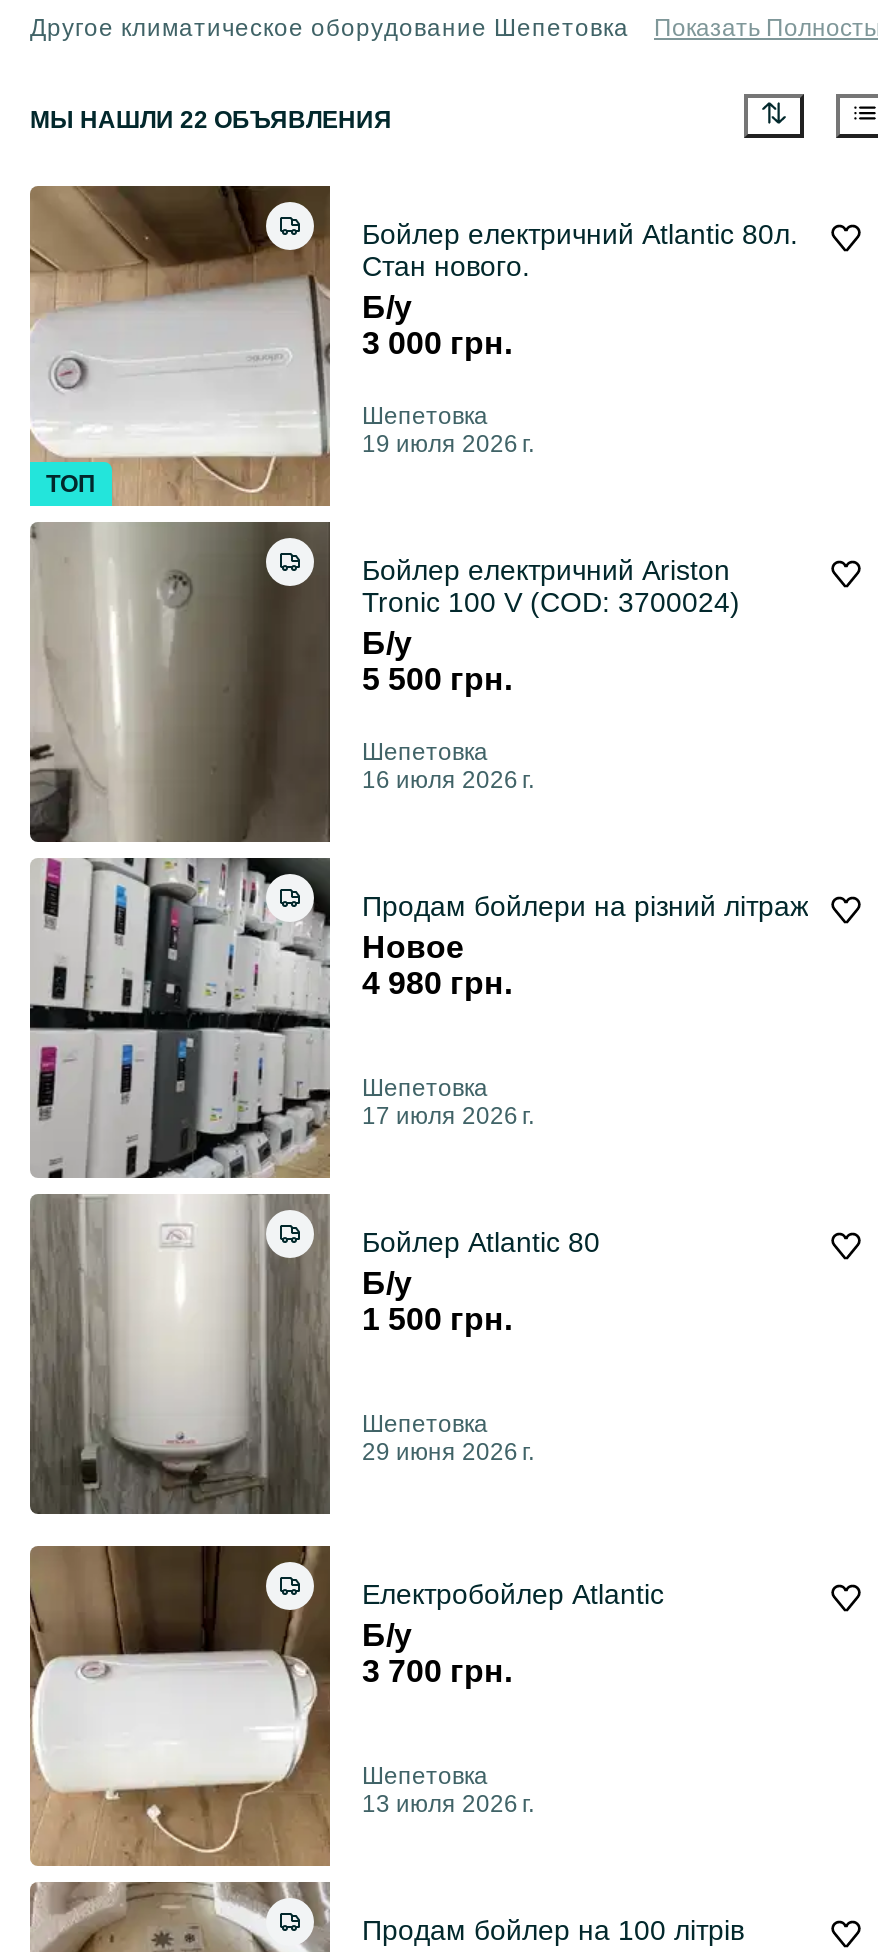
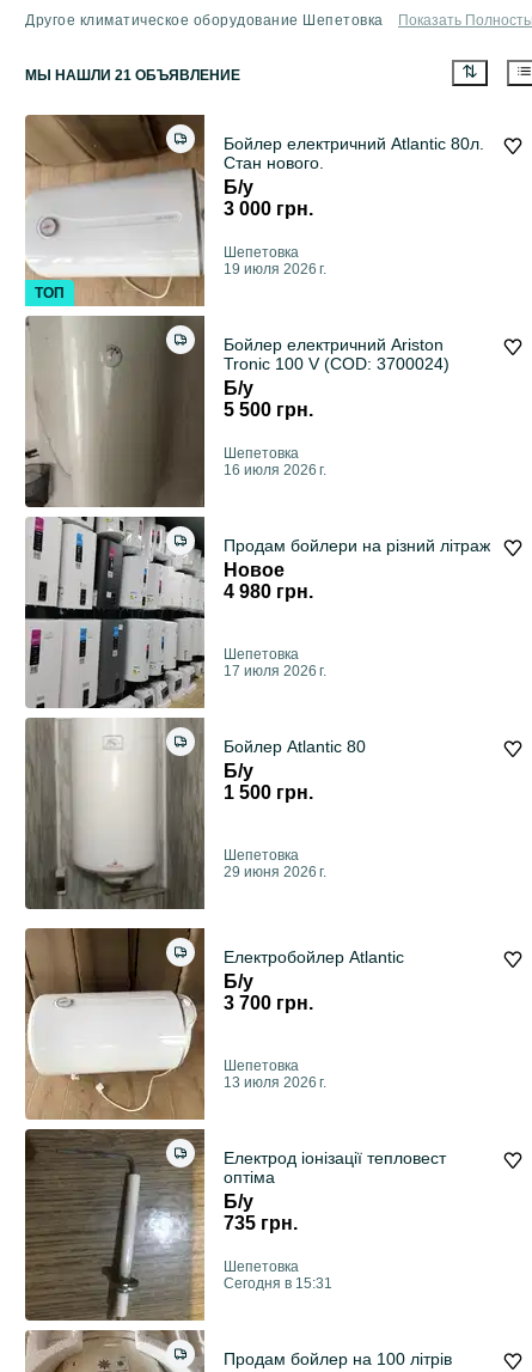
- МЫ НАШЛИ 22 ОБЪЯВЛЕНИЯ
+ МЫ НАШЛИ 21 ОБЪЯВЛЕНИЕ

+ [image]
+ Електрод іонізації тепловест
+ оптіма
+ Б/у
+ 735 грн.
+ Шепетовка
+ Сегодня в 15:31
